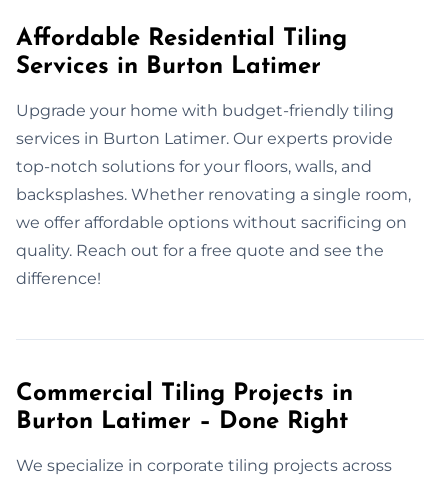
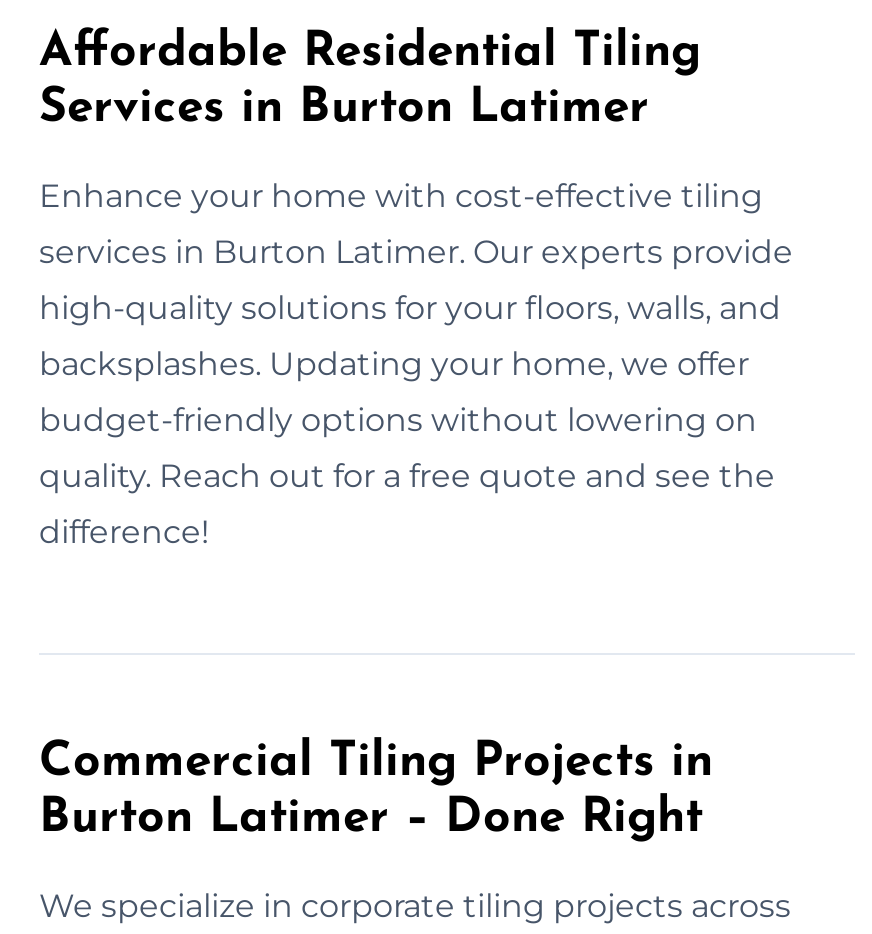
- Upgrade your home with budget-friendly tiling
+ Enhance your home with cost-effective tiling

- top-notch solutions for your floors, walls, and
+ high-quality solutions for your floors, walls, and

- backsplashes. Whether renovating a single room,
+ backsplashes. Updating your home, we offer

- we offer affordable options without sacrificing on
+ budget-friendly options without lowering on
